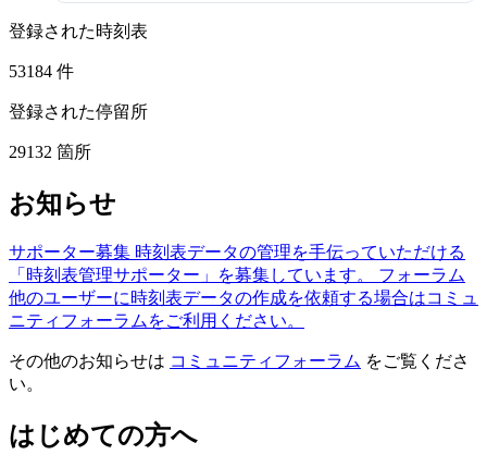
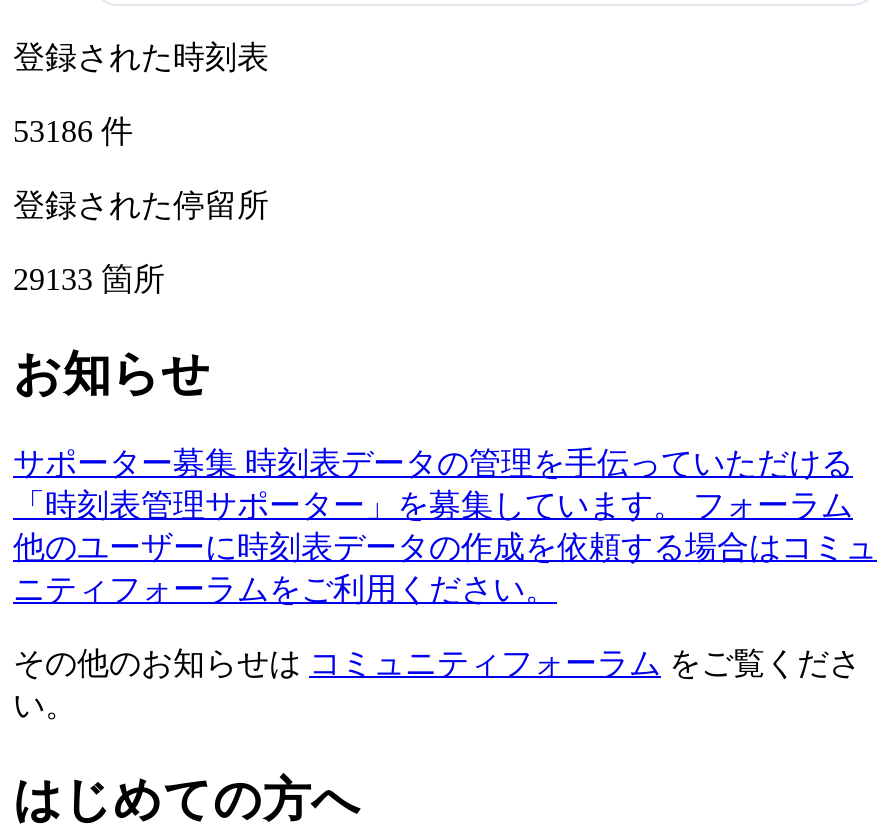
- 53184件
+ 53186件

- 29132箇所
+ 29133箇所
